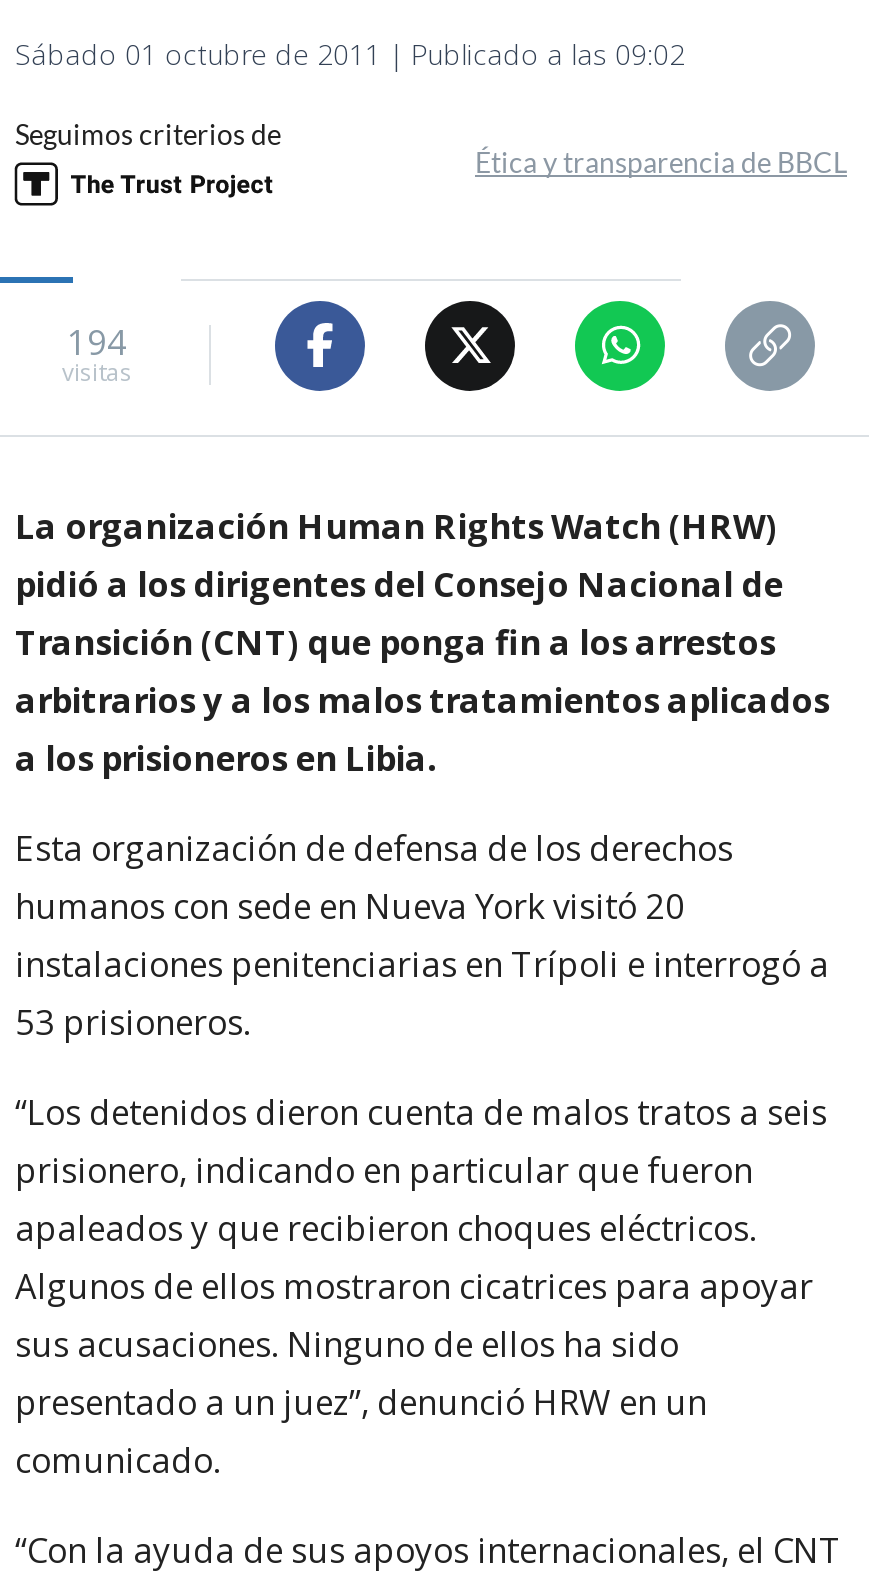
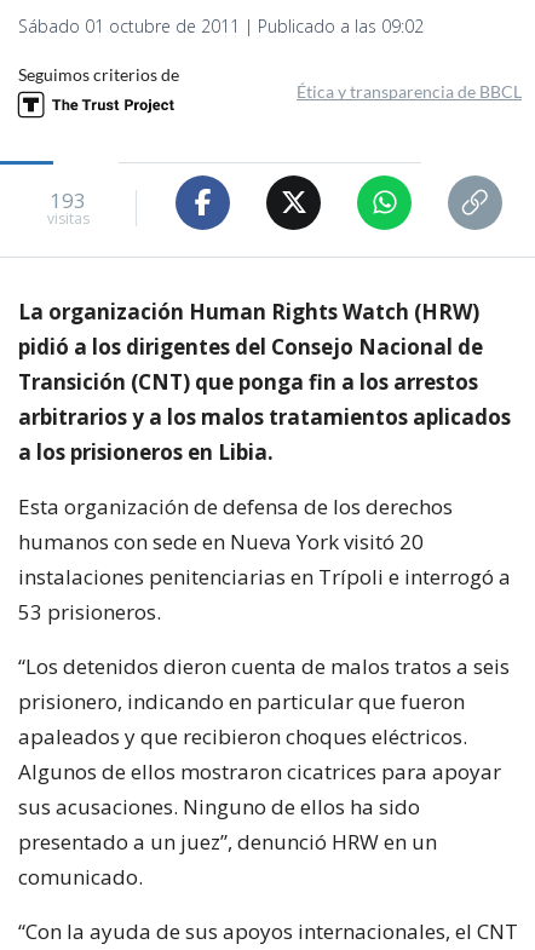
- 194
+ 193
